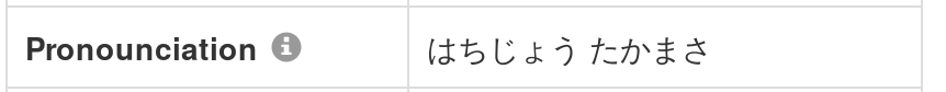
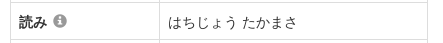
- Pronounciation
+ 読み
